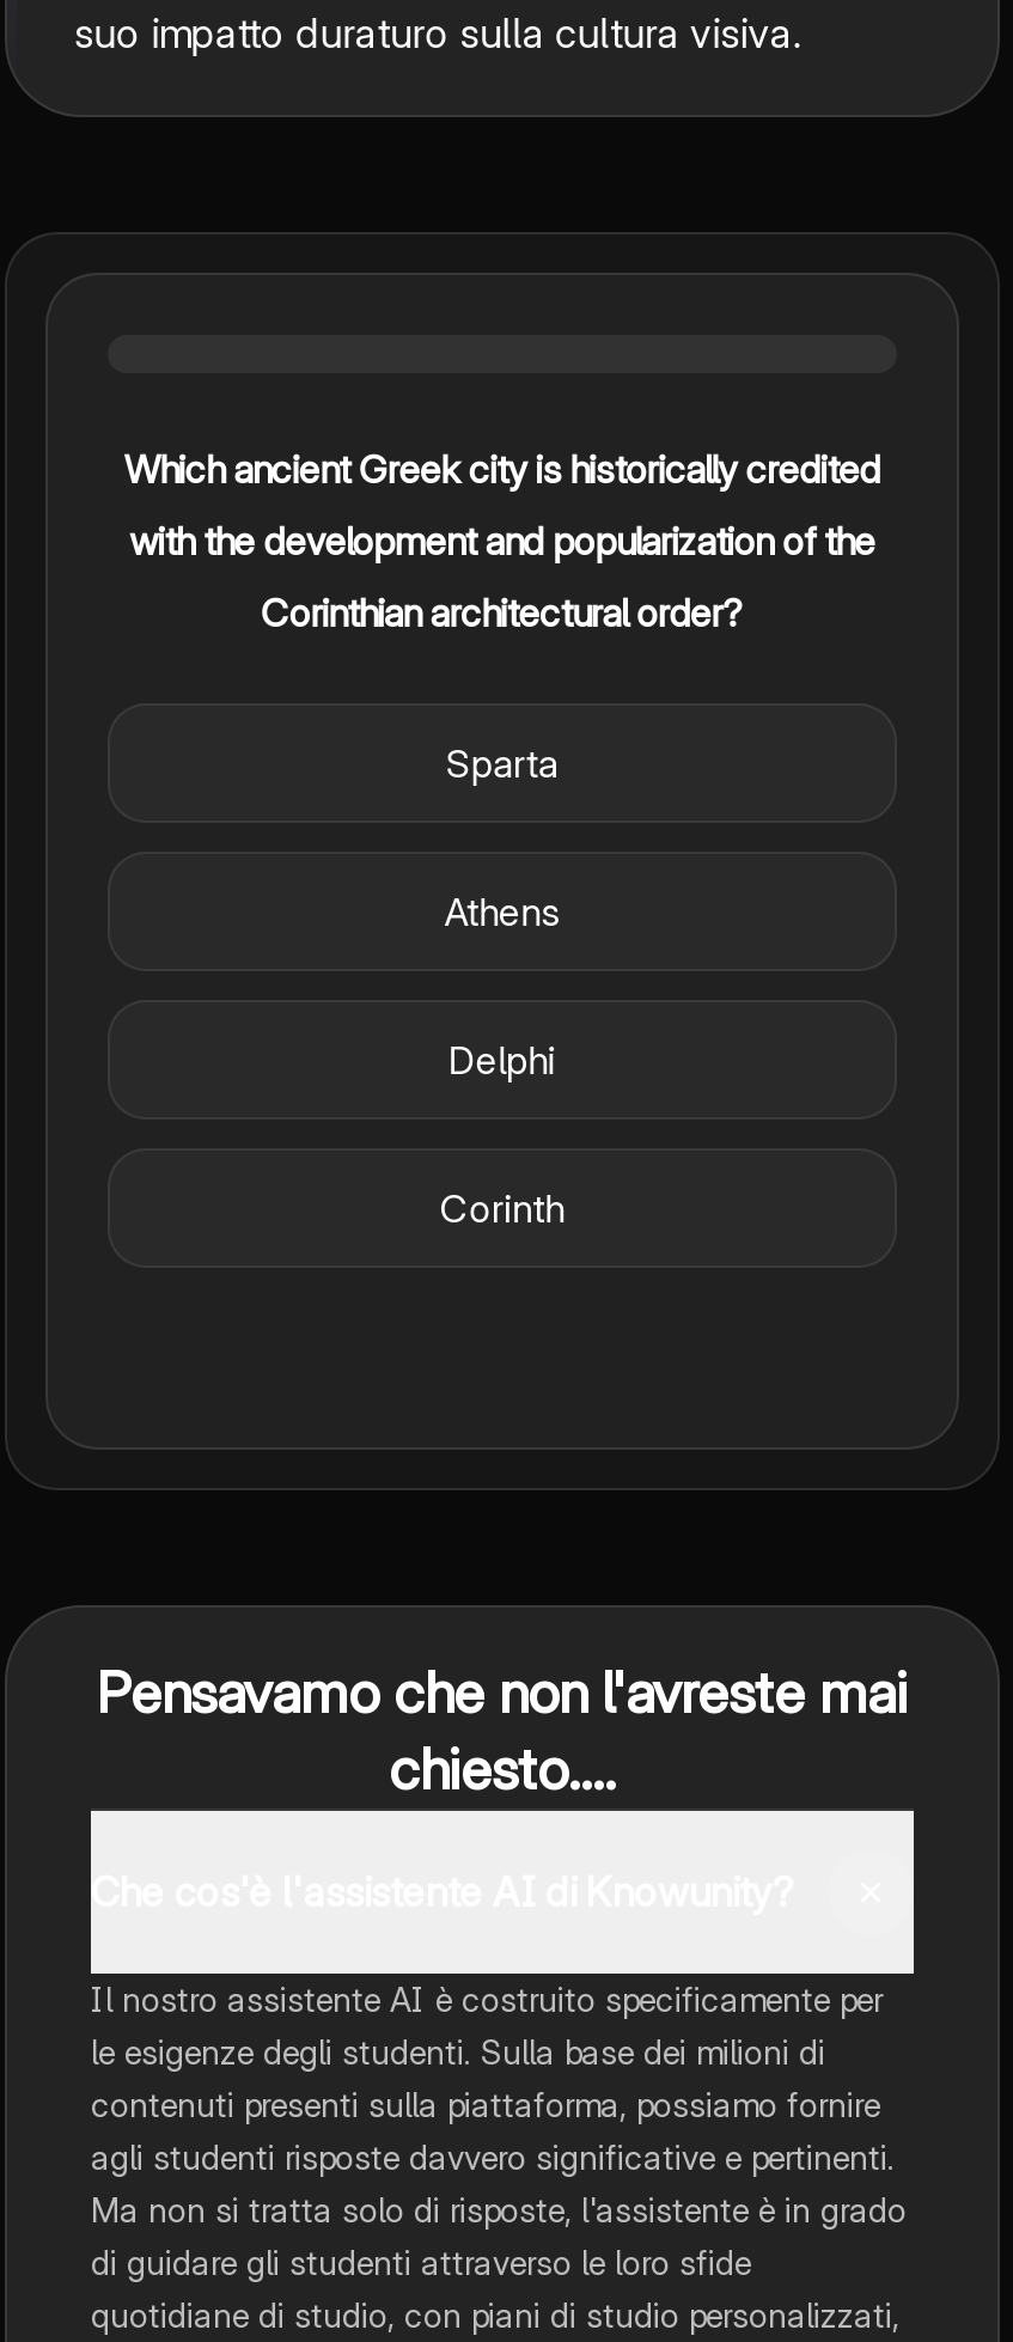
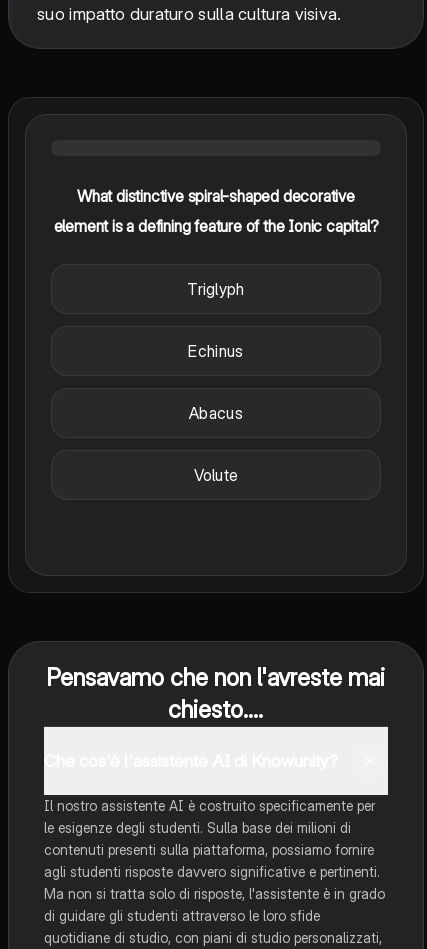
- Which ancient Greek city is historically credited
- with the development and popularization of the
- Corinthian architectural order?
- Sparta
- Athens
- Delphi
- Corinth
+ What distinctive spiral-shaped decorative
+ element is a defining feature of the Ionic capital?
+ Triglyph
+ Echinus
+ Abacus
+ Volute
